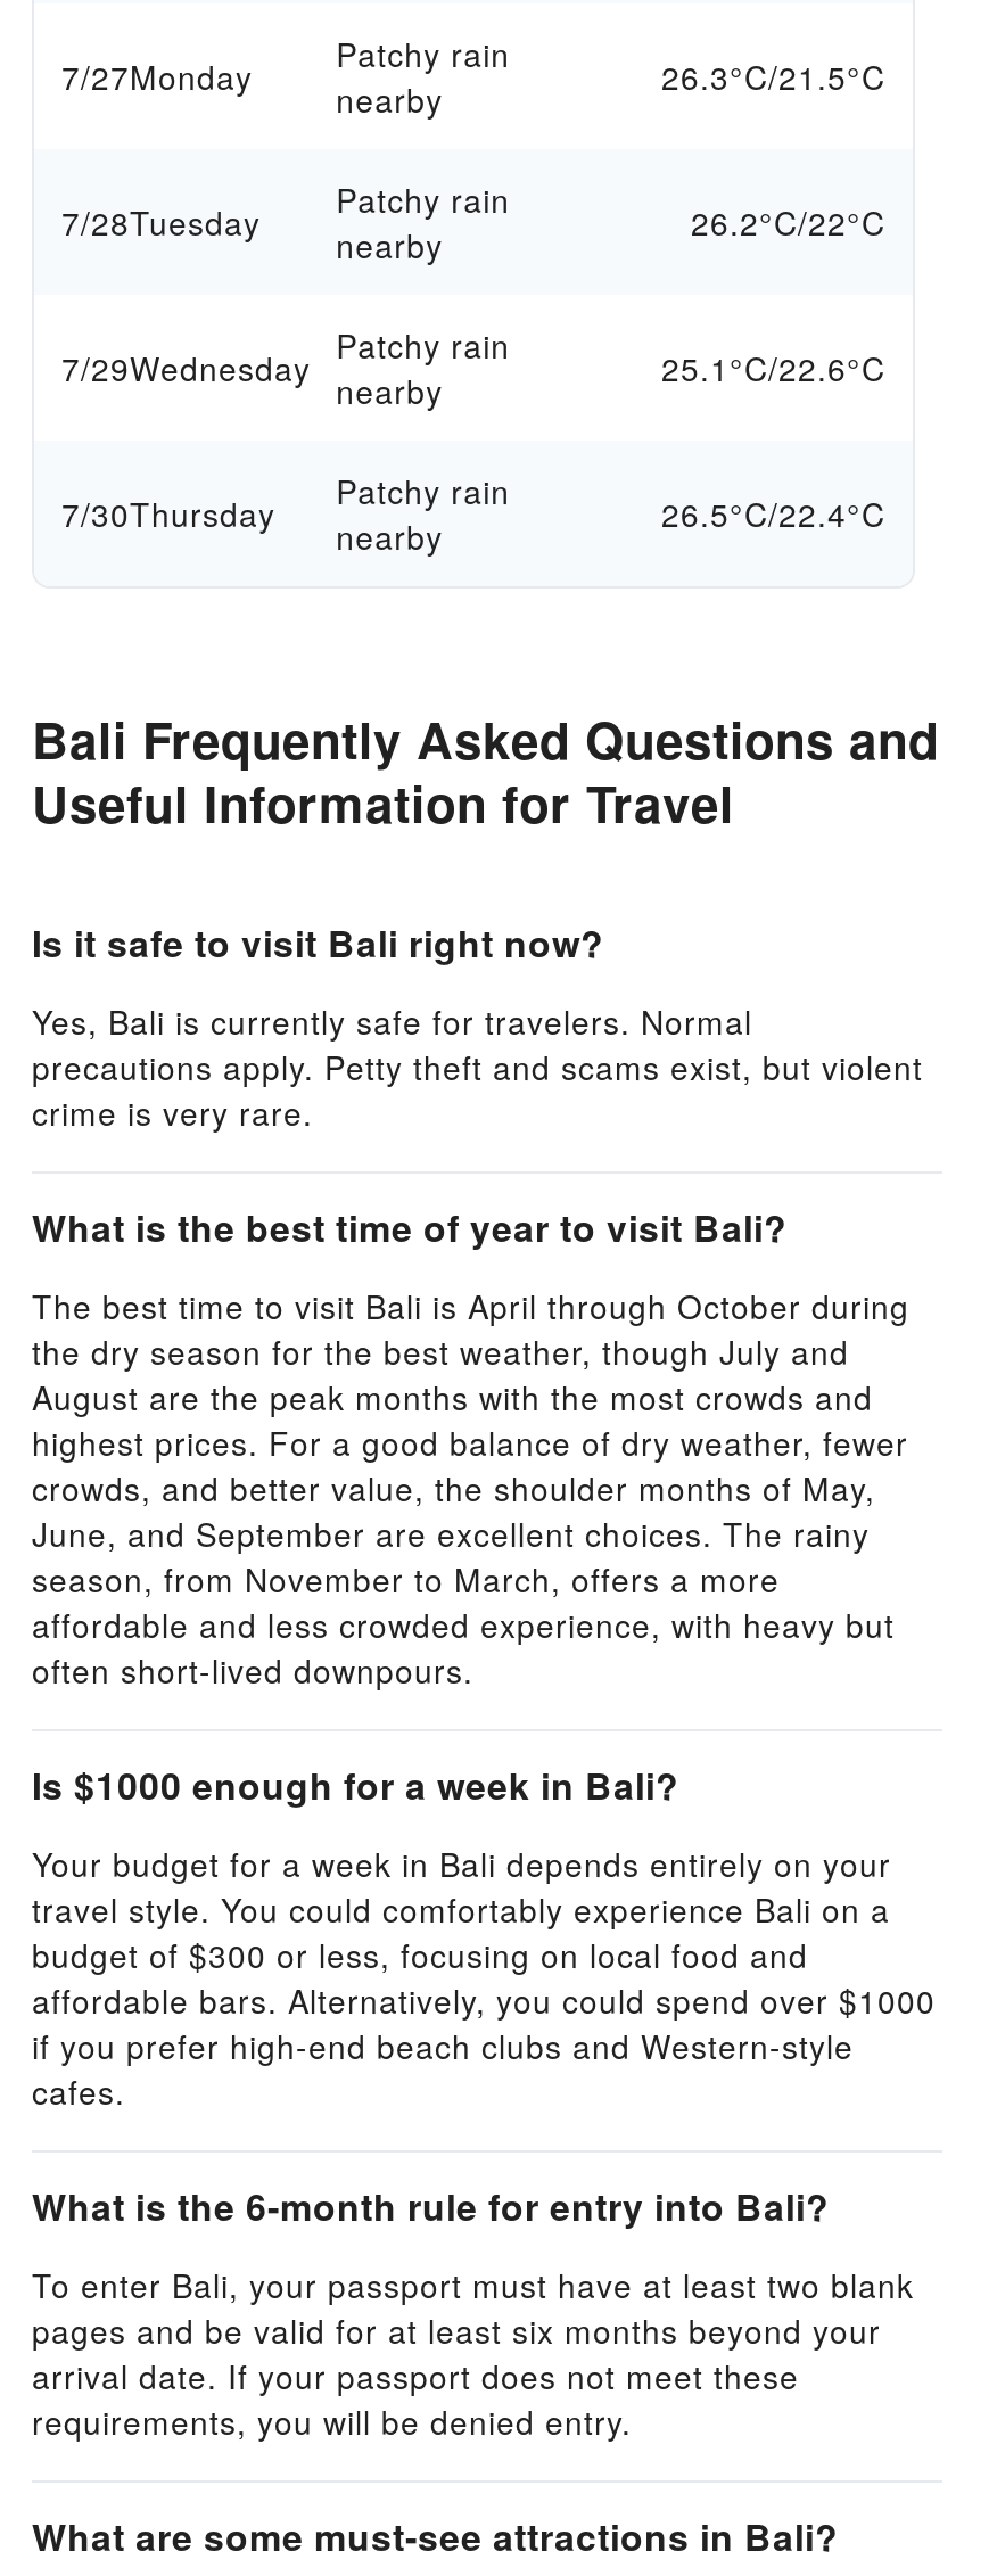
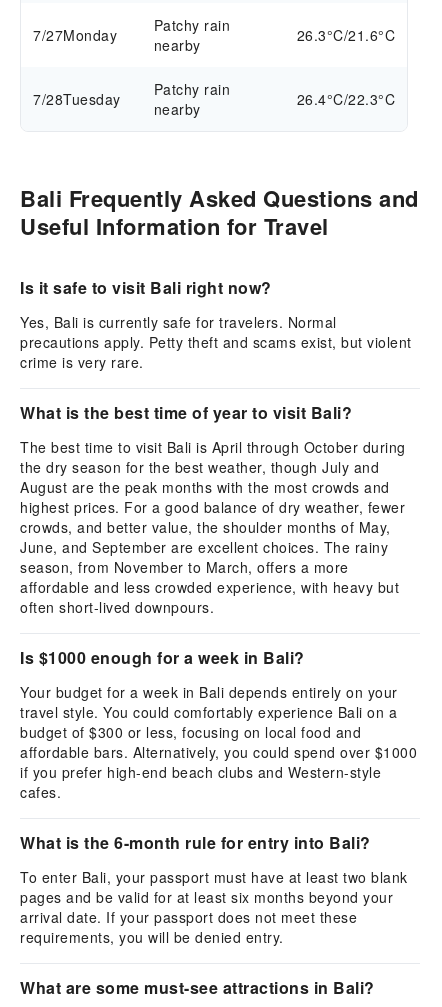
- 26.3°C/21.5°C
+ 26.3°C/21.6°C

- 26.2°C/22°C
- 7/29Wednesday Patchy rain
- nearby
- 25.1°C/22.6°C
- 7/30Thursday
- Patchy rain
- nearby
- 26.5°C/22.4°C
+ 26.4°C/22.3°C
